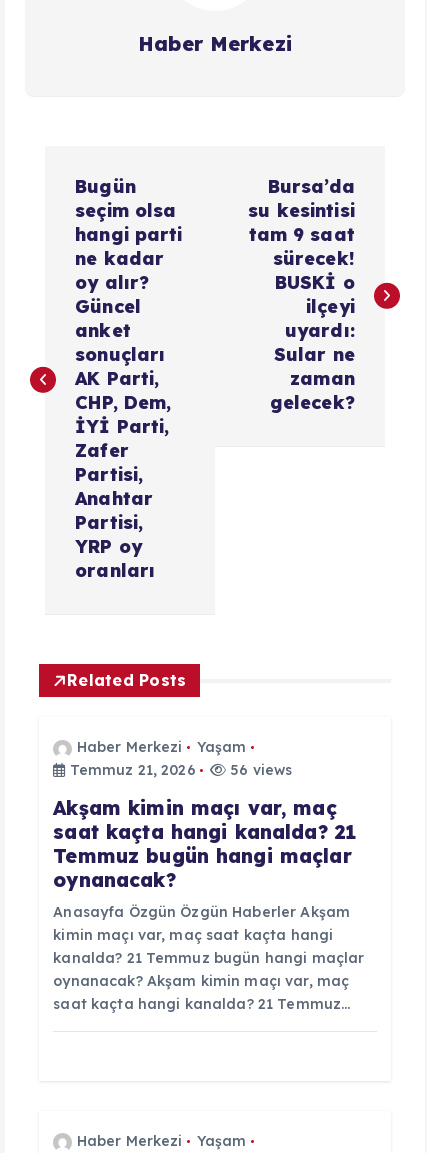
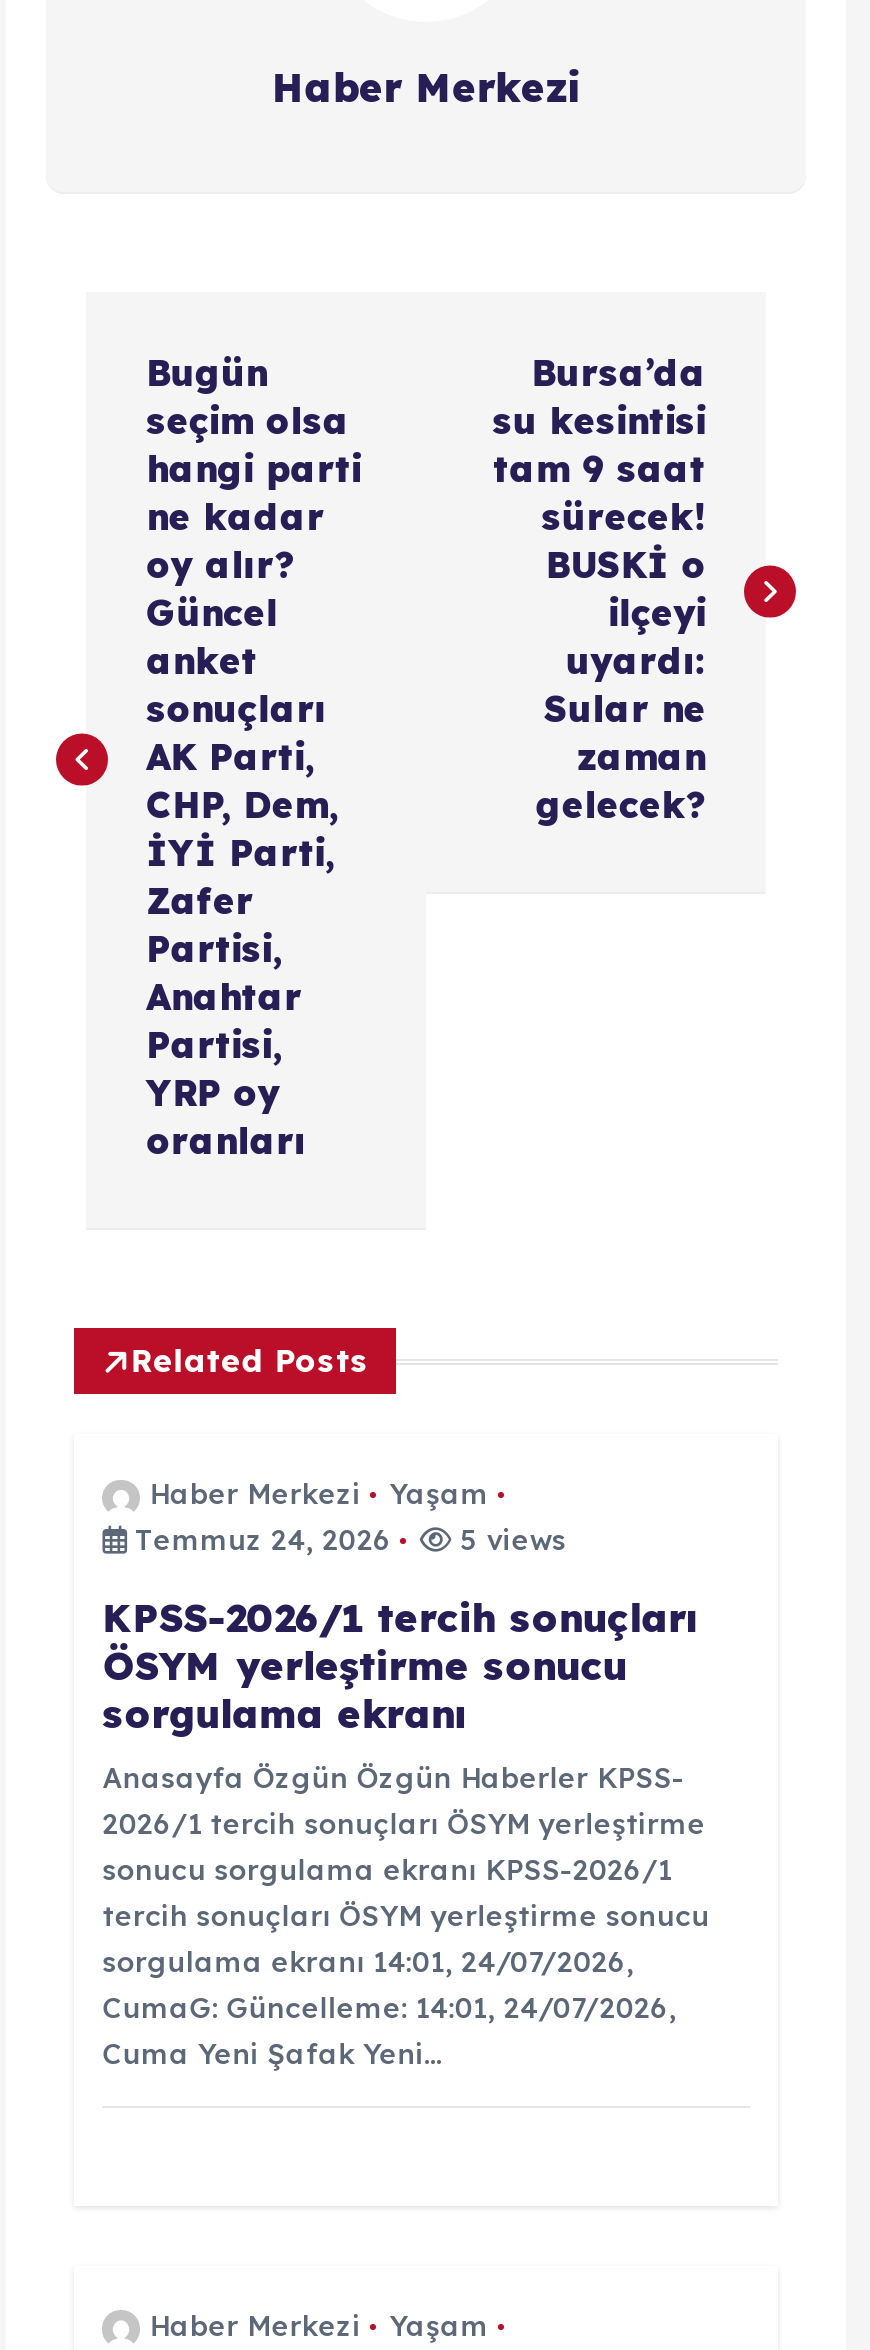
- Temmuz 21, 2026
- 56 views
+ Temmuz 24, 2026
+ 5 views

- Akşam kimin maçı var, maç
- saat kaçta hangi kanalda? 21
- Temmuz bugün hangi maçlar
- oynanacak?
+ KPSS-2026/1 tercih sonuçları
+ ÖSYM yerleştirme sonucu
+ sorgulama ekranı

- Anasayfa Özgün Özgün Haberler Akşam
- kimin maçı var, maç saat kaçta hangi
- kanalda? 21 Temmuz bugün hangi maçlar
- oynanacak? Akşam kimin maçı var, maç
- saat kaçta hangi kanalda? 21 Temmuz…
+ Anasayfa Özgün Özgün Haberler KPSS-
+ 2026/1 tercih sonuçları ÖSYM yerleştirme
+ sonucu sorgulama ekranı KPSS-2026/1
+ tercih sonuçları ÖSYM yerleştirme sonucu
+ sorgulama ekranı 14:01, 24/07/2026,
+ CumaG: Güncelleme: 14:01, 24/07/2026,
+ Cuma Yeni Şafak Yeni…
